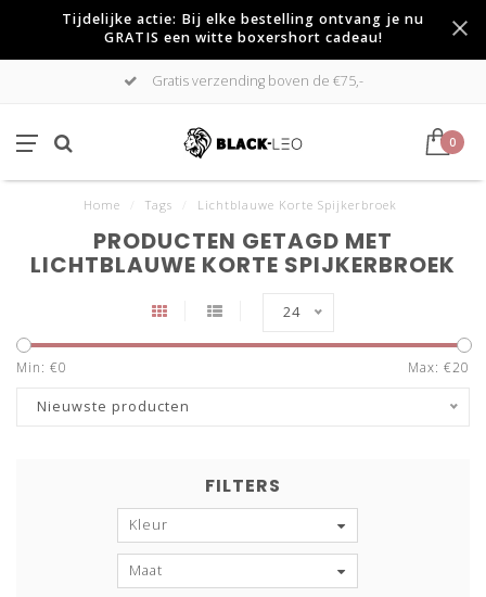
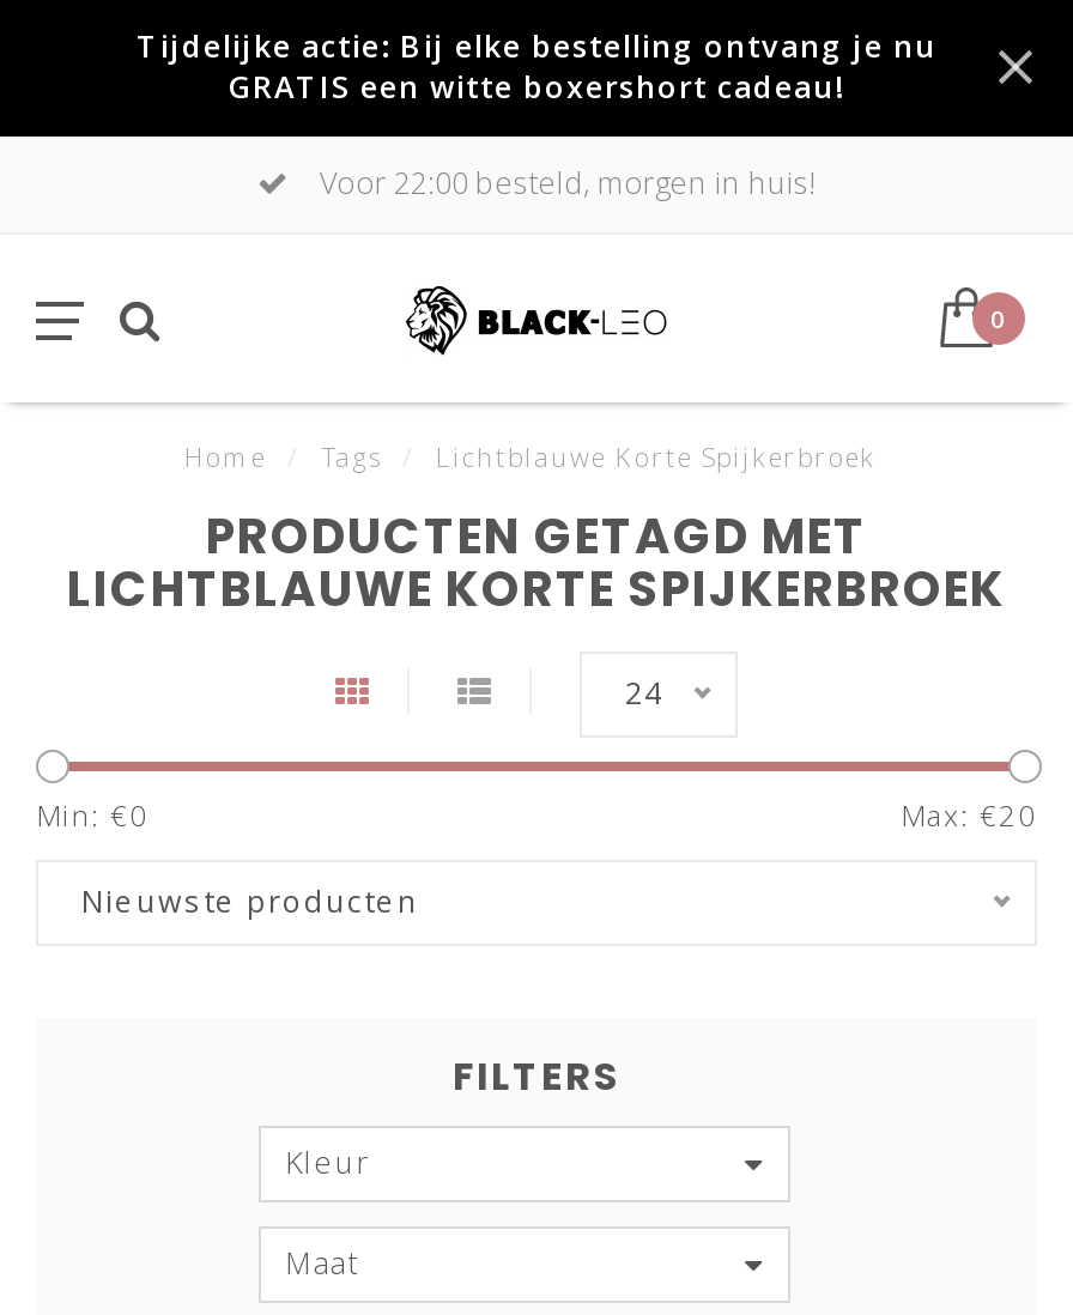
- Gratis verzending boven de €75,-
+ Voor 22:00 besteld, morgen in huis!
